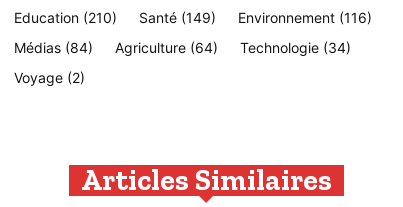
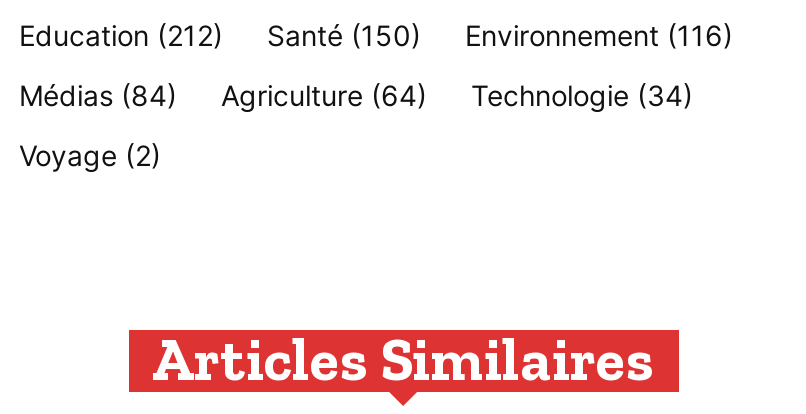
- Education (210)
+ Education (212)

- Santé (149)
+ Santé (150)
